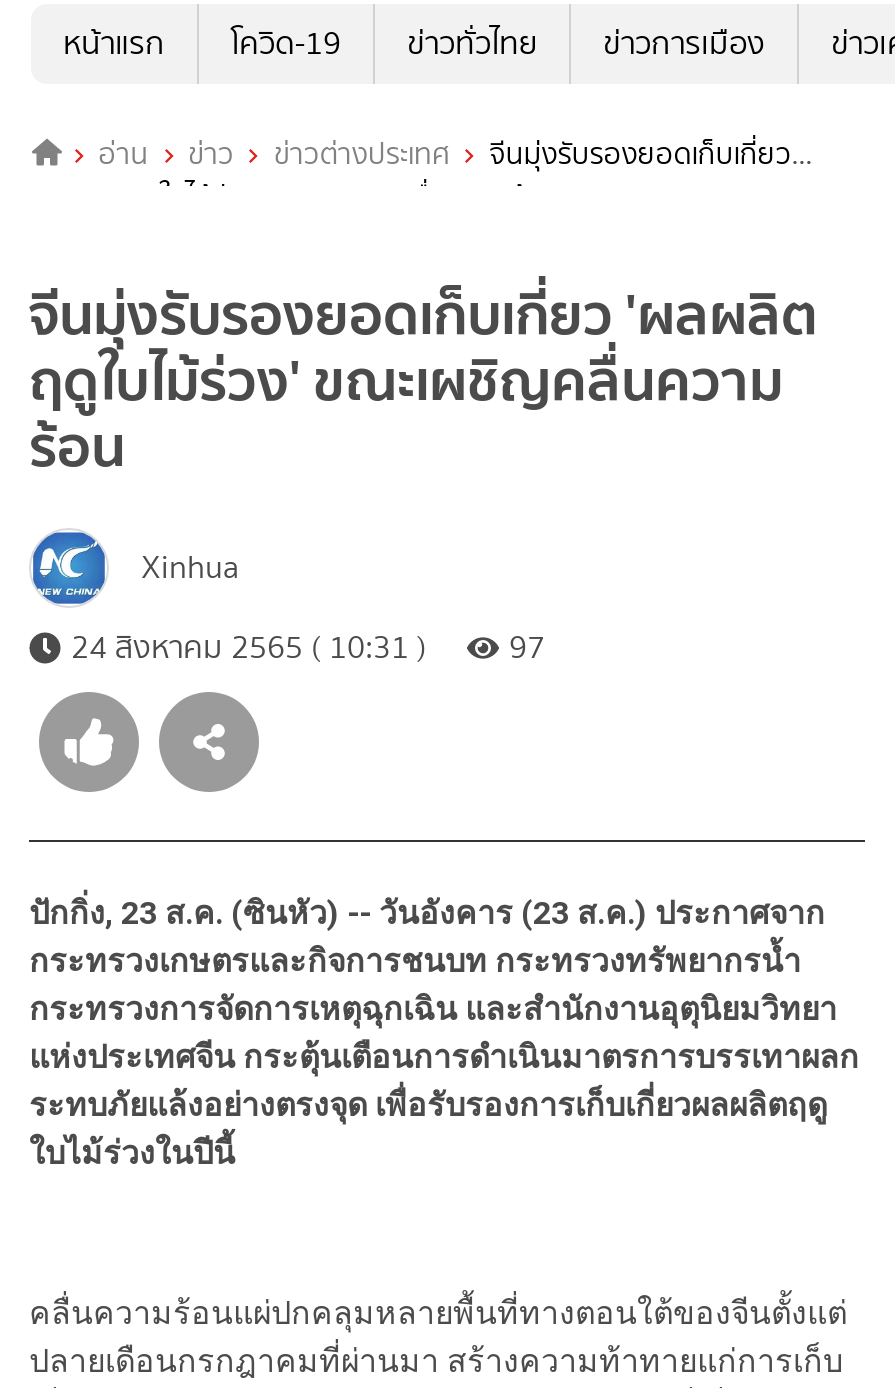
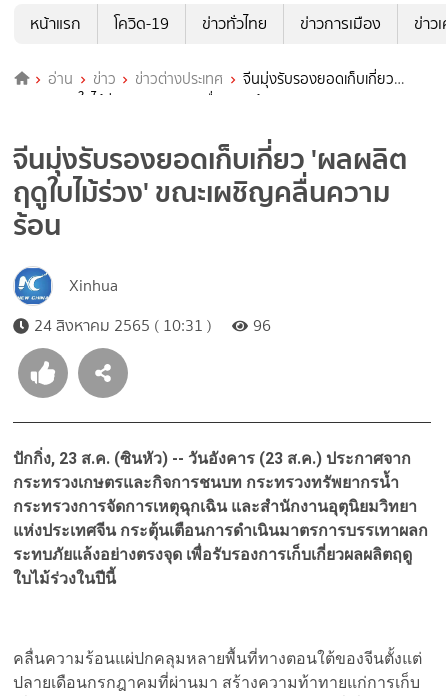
- 24 สิงหาคม 2565 ( 10:31 ) 97
+ 24 สิงหาคม 2565 ( 10:31 ) 96
